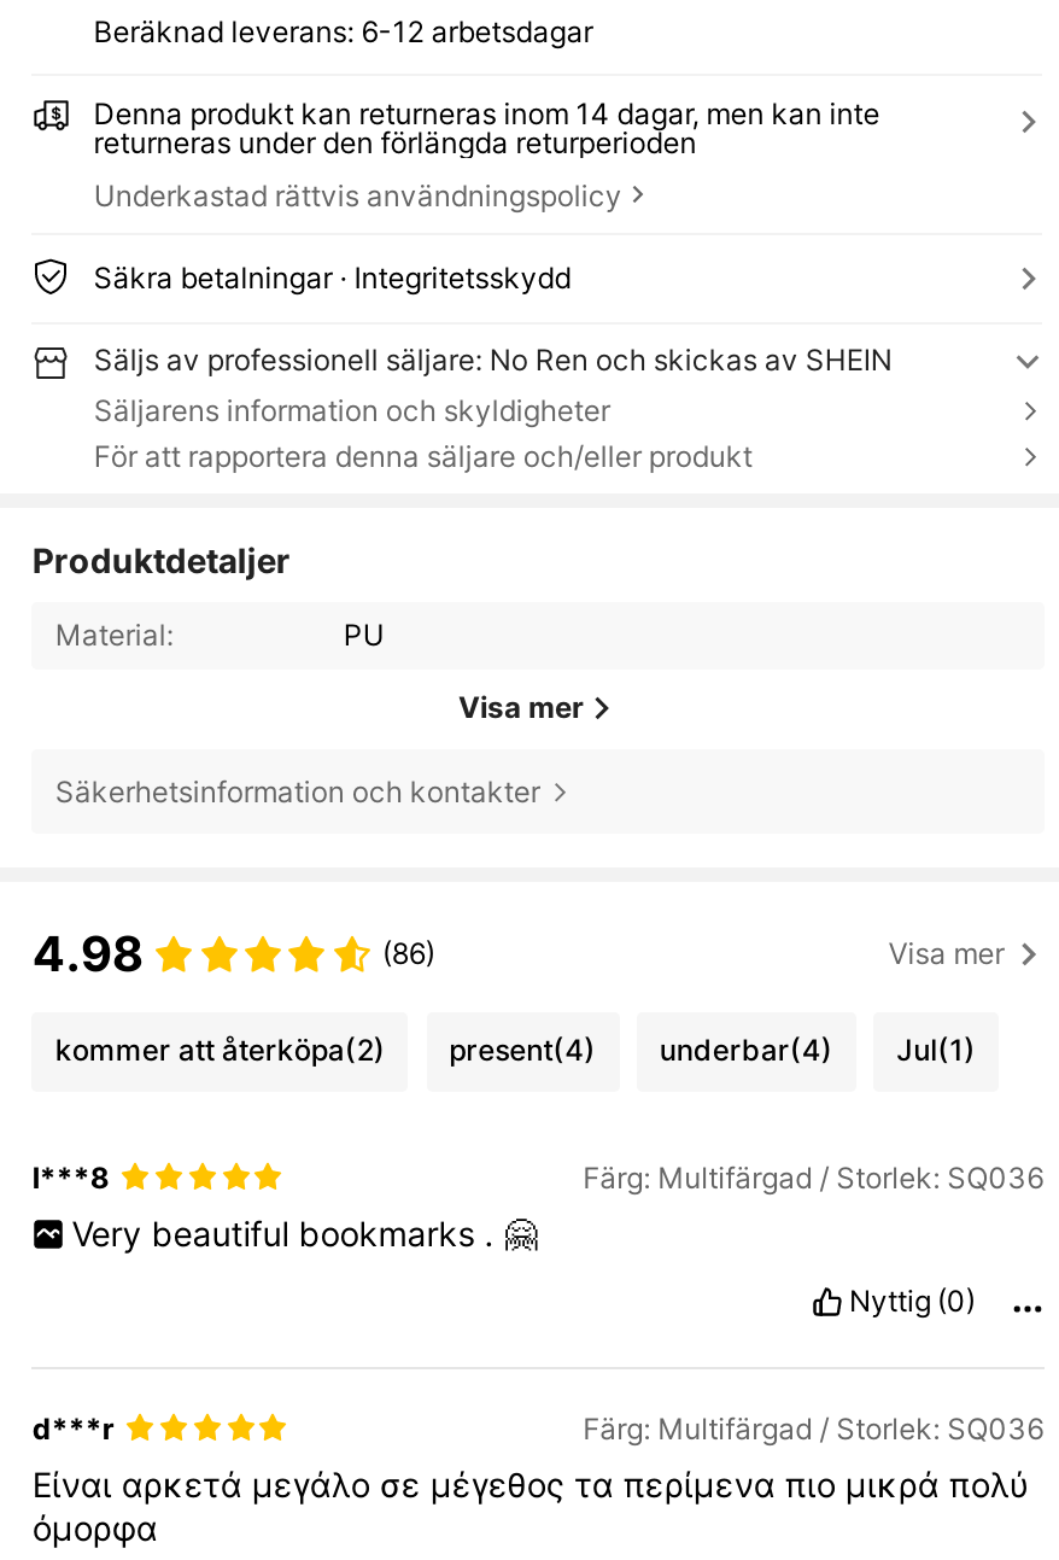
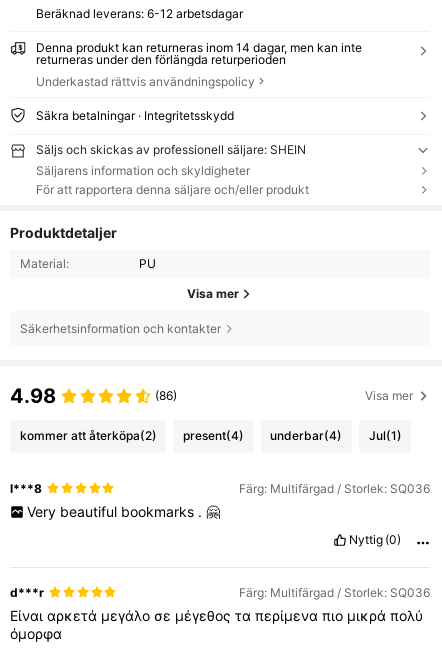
- Säljs av professionell säljare: No Ren och skickas av SHEIN
+ Säljs och skickas av professionell säljare: SHEIN
